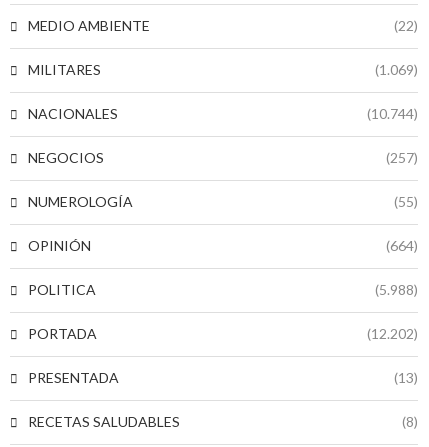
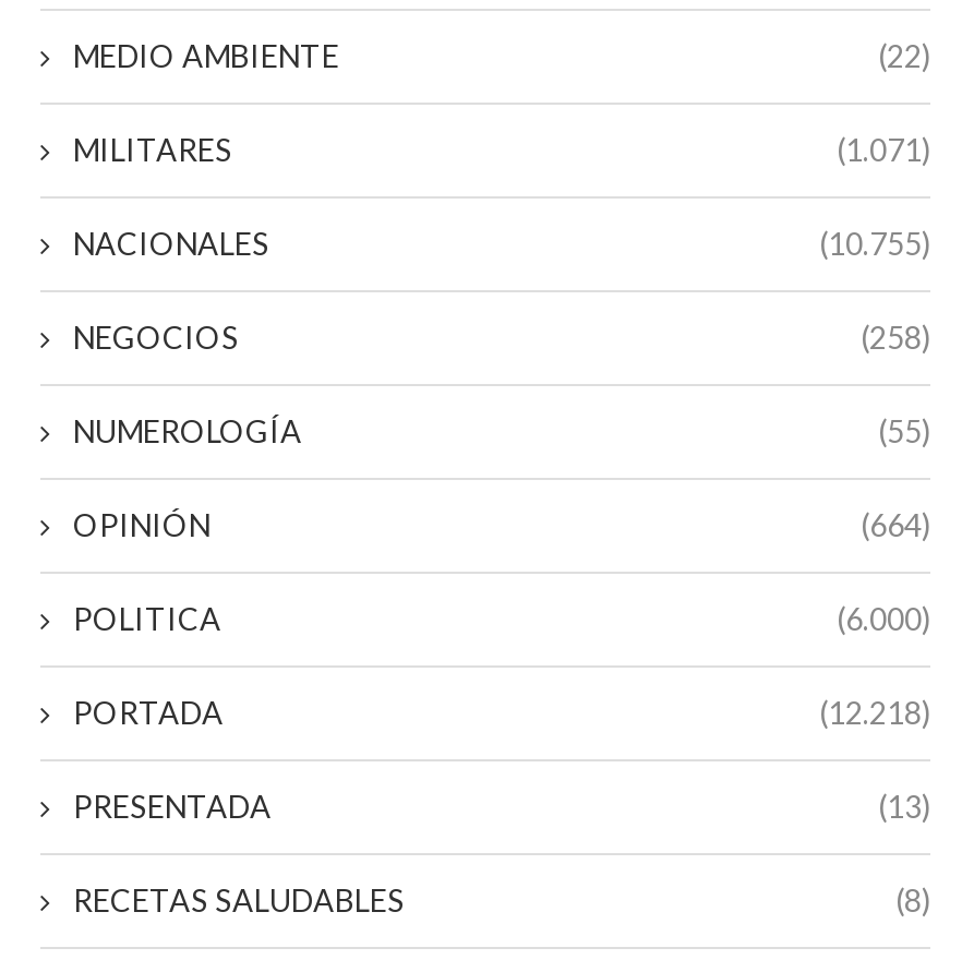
- (1.069)
+ (1.071)

- (10.744)
+ (10.755)

- (257)
+ (258)

- (5.988)
+ (6.000)

- (12.202)
+ (12.218)
